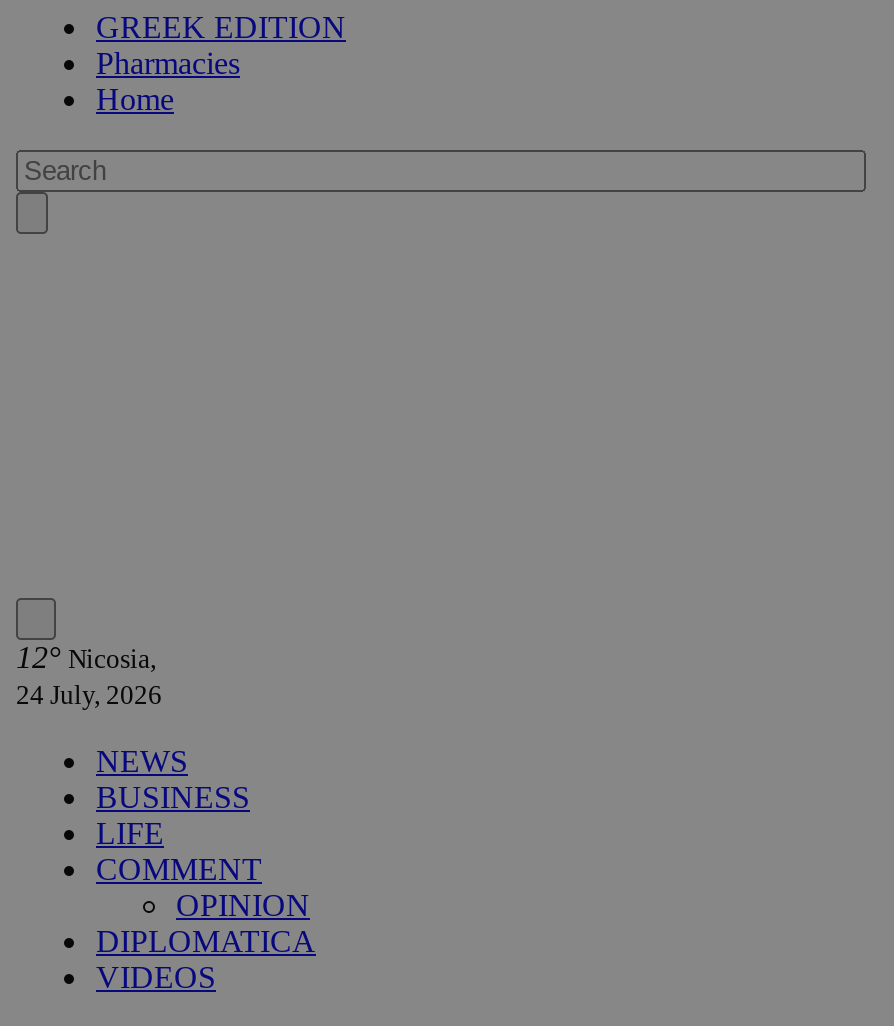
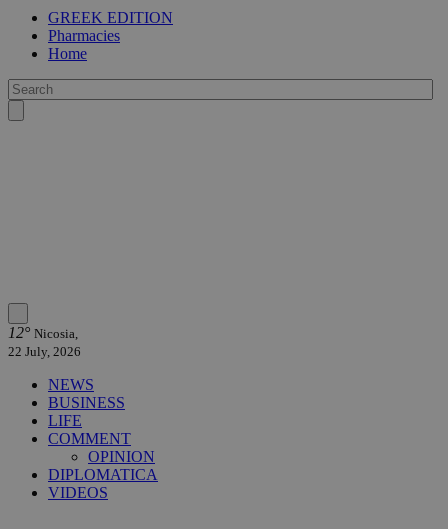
- 24 July, 2026
+ 22 July, 2026
